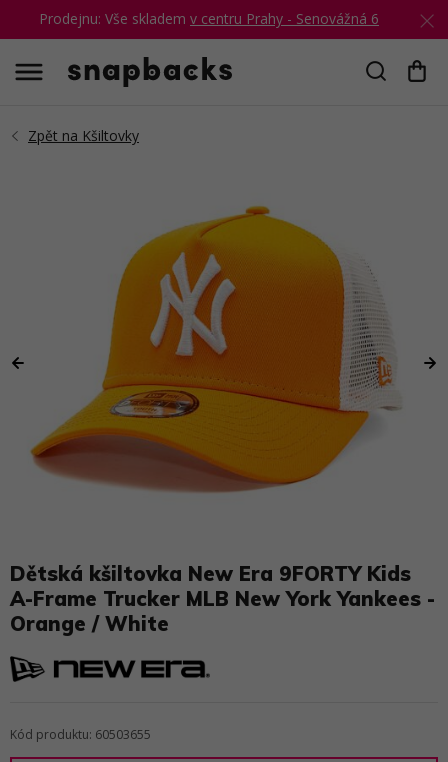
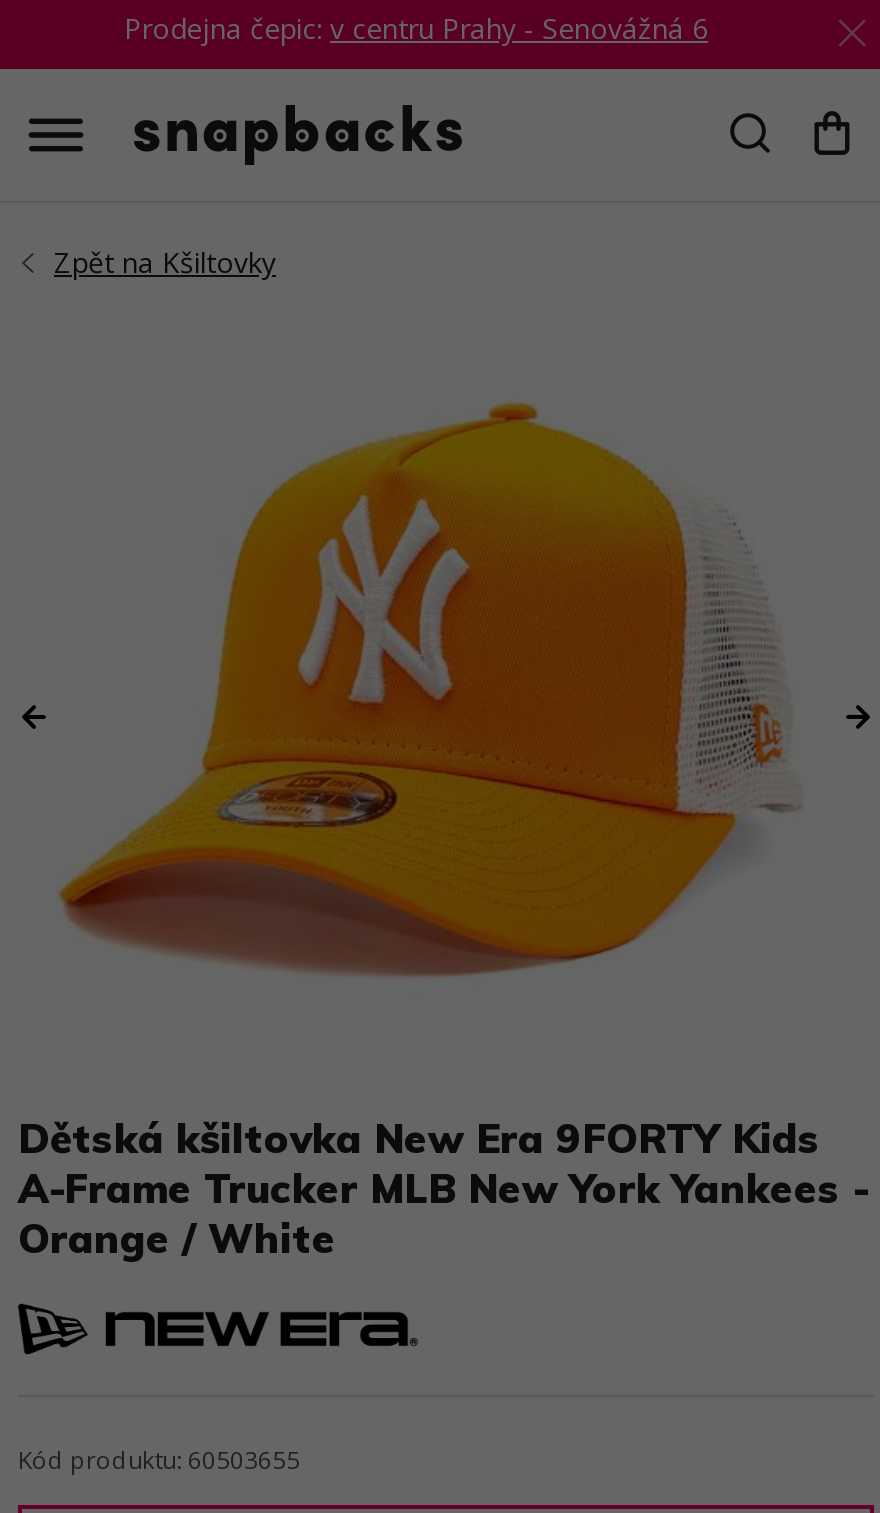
- Prodejnu: Vše skladem v centru Prahy - Senovážná 6
+ Prodejna čepic: v centru Prahy - Senovážná 6
